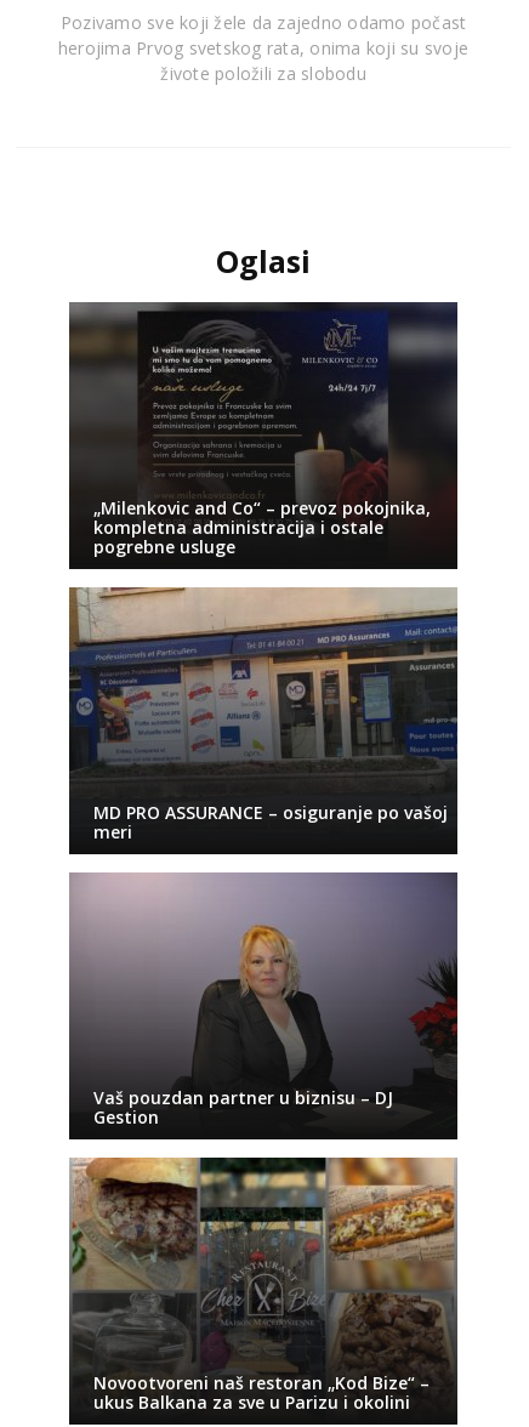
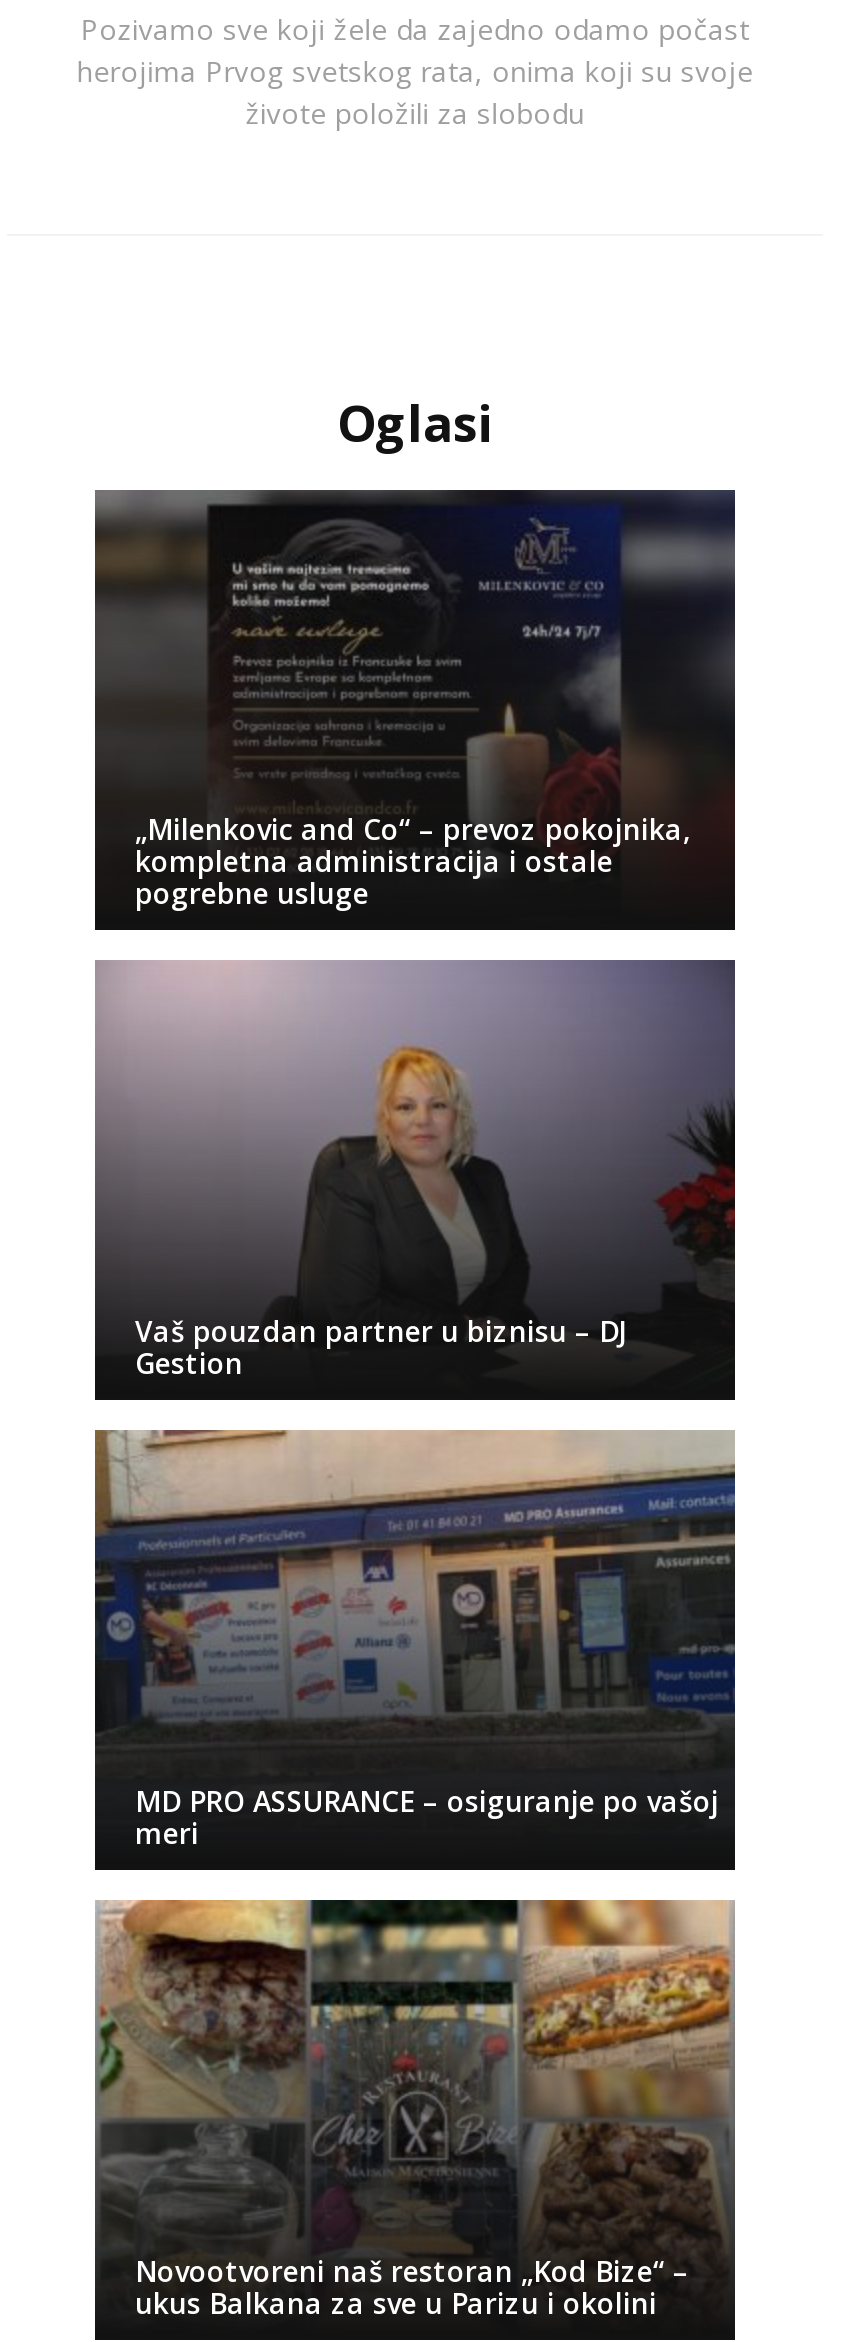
moved down: [image] | MD PRO ASSURANCE – osiguranje po vašoj | meri

moved up: [image] | Vaš pouzdan partner u biznisu – DJ | Gestion
